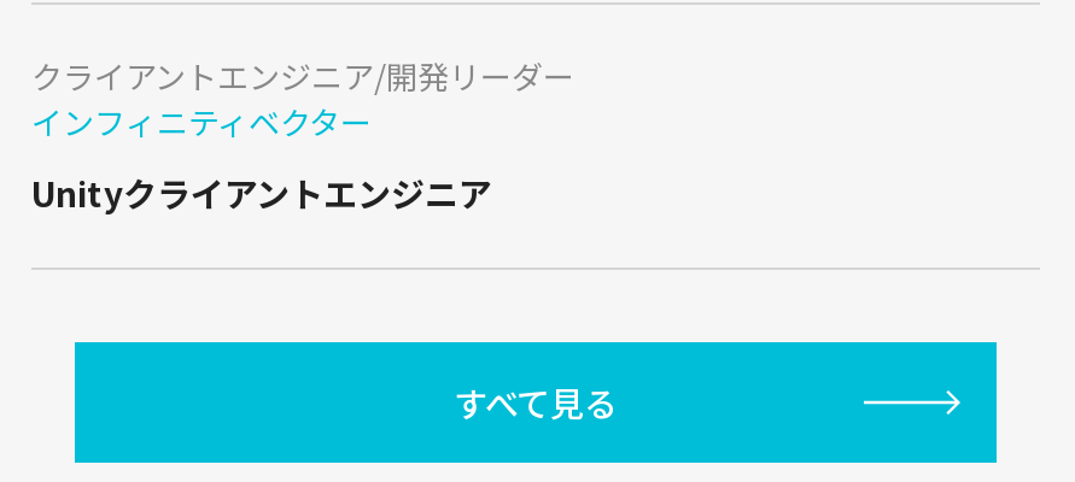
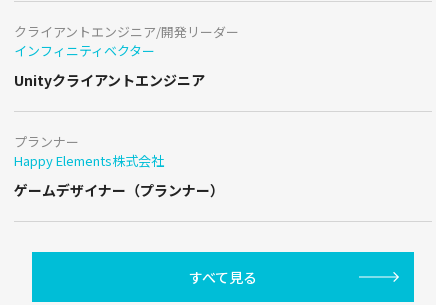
+ プランナー
+ Happy Elements株式会社
+ ゲームデザイナー（プランナー）
